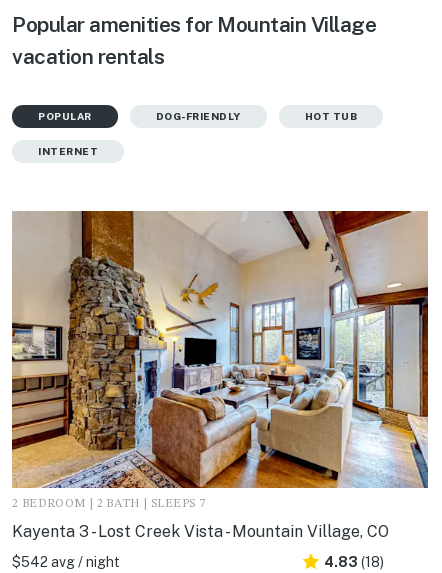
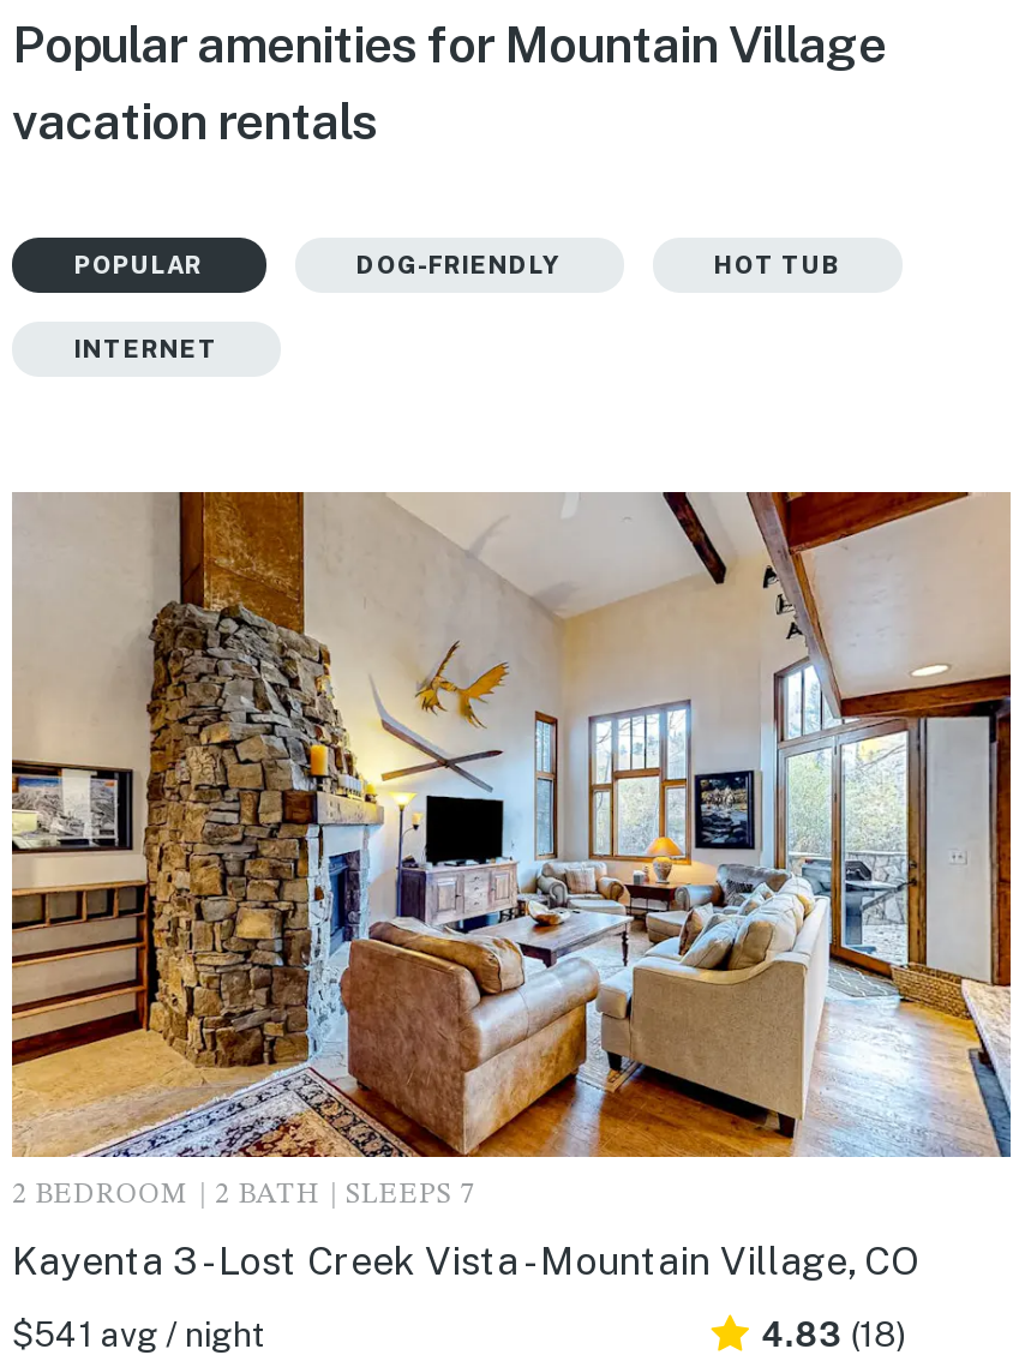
- $542 avg / night
+ $541 avg / night
